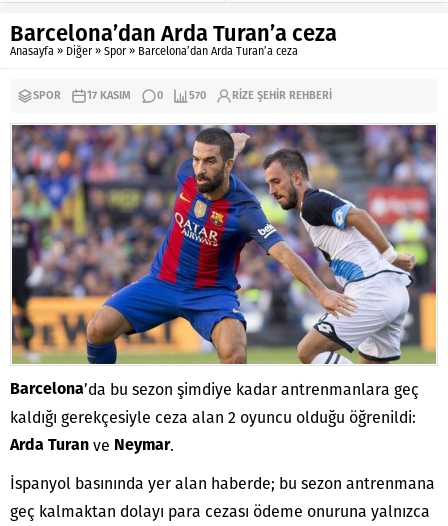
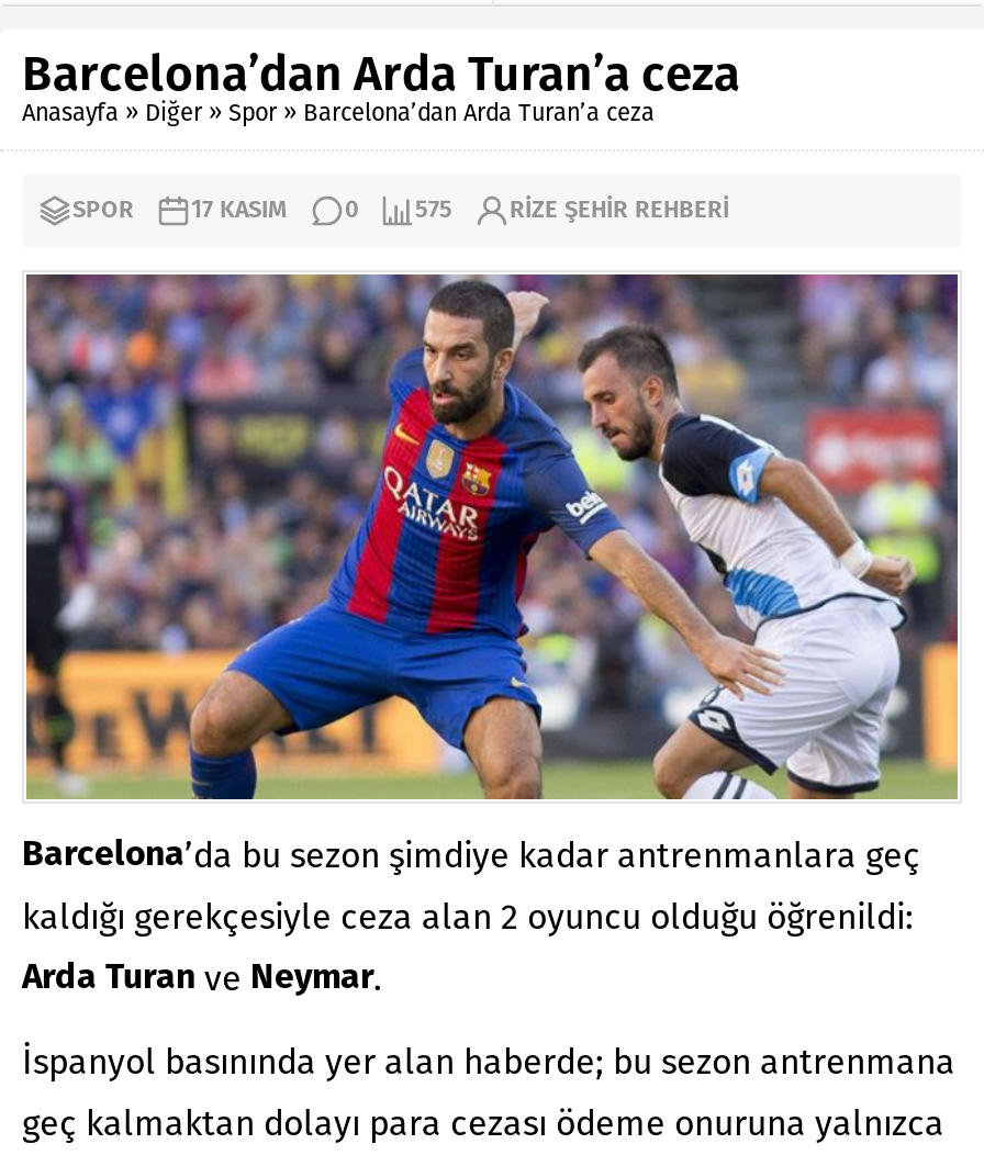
- SPOR 17 KASIM 0 570 RIZE ŞEHIR REHBERI
+ SPOR 17 KASIM 0 575 RIZE ŞEHIR REHBERI
